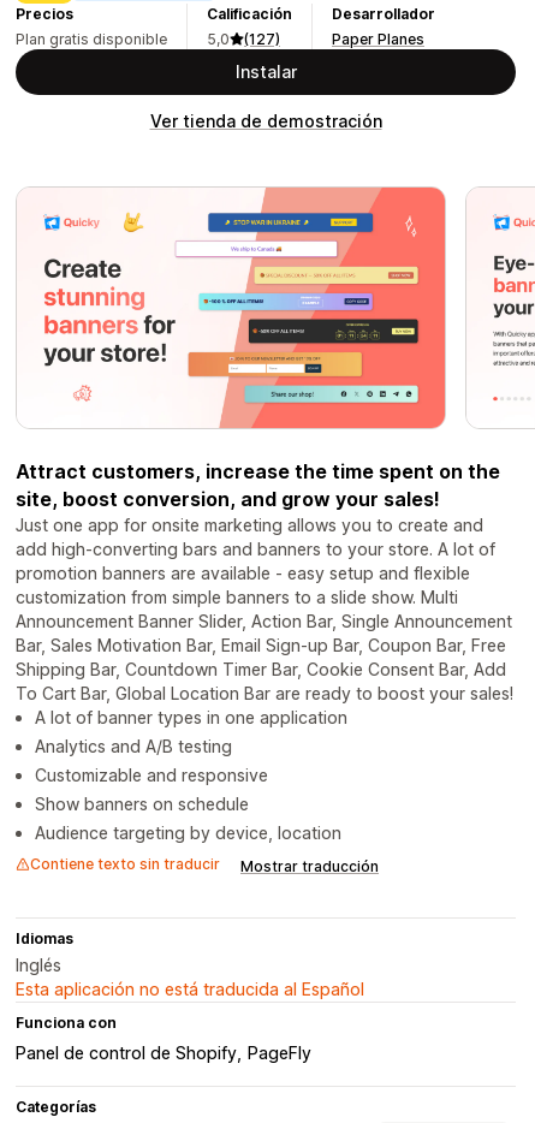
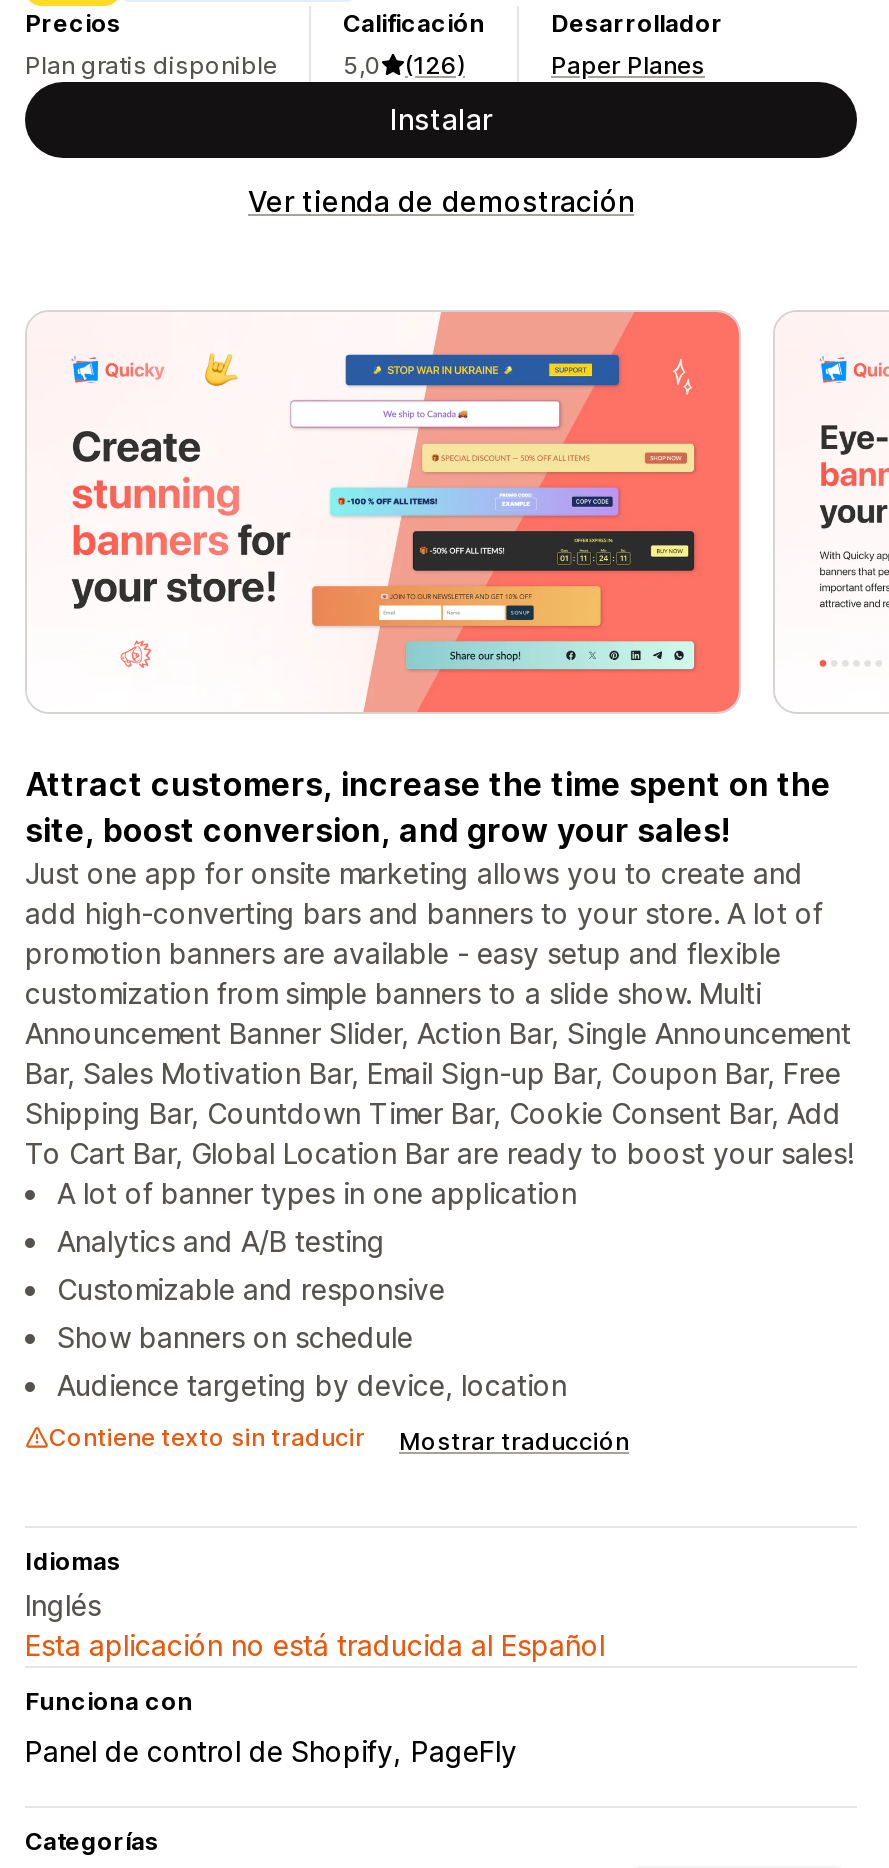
- 5,0 (127)
+ 5,0 (126)
